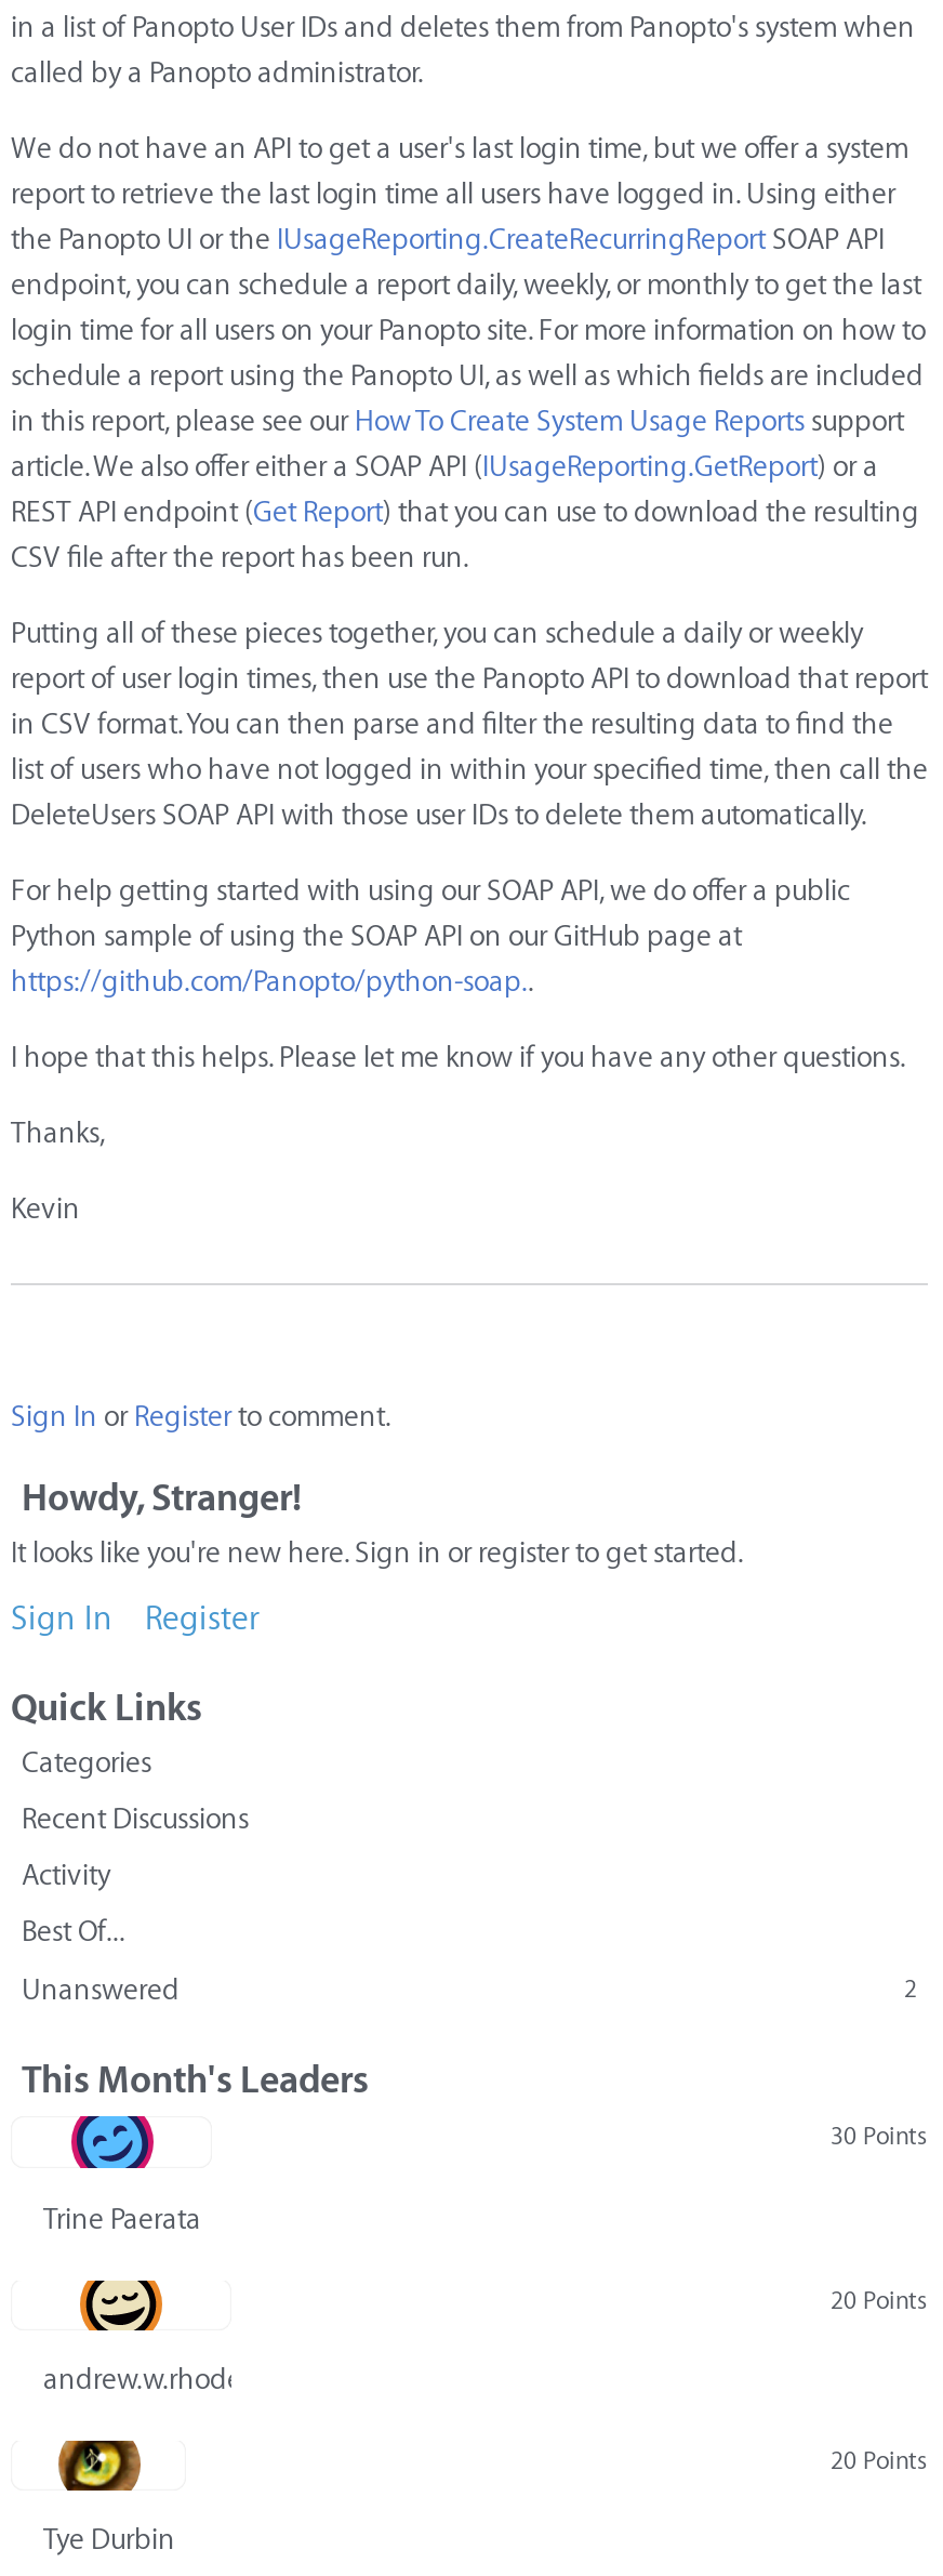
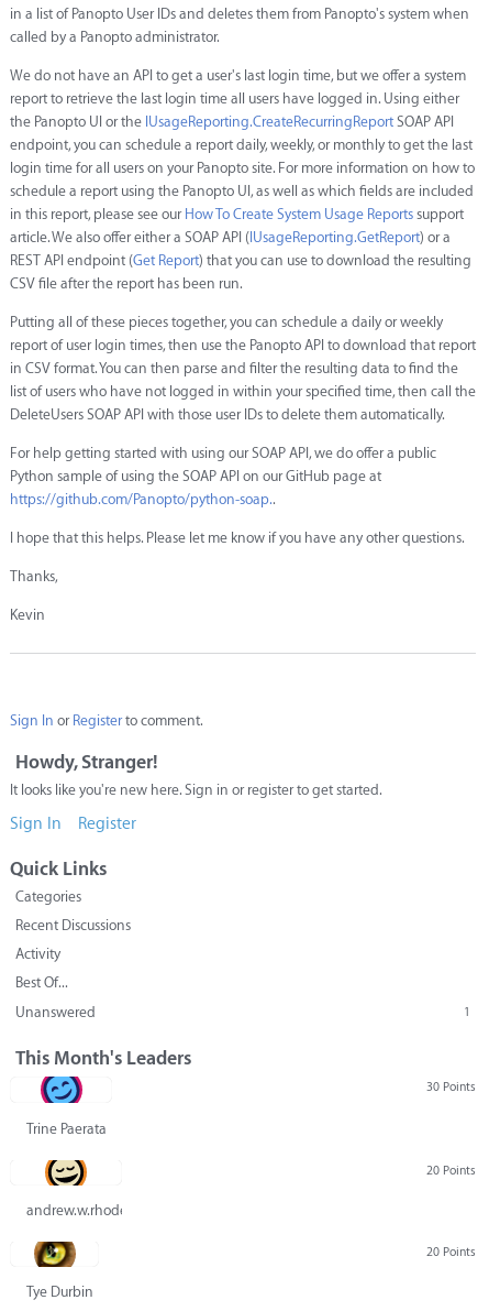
- 2
+ 1
